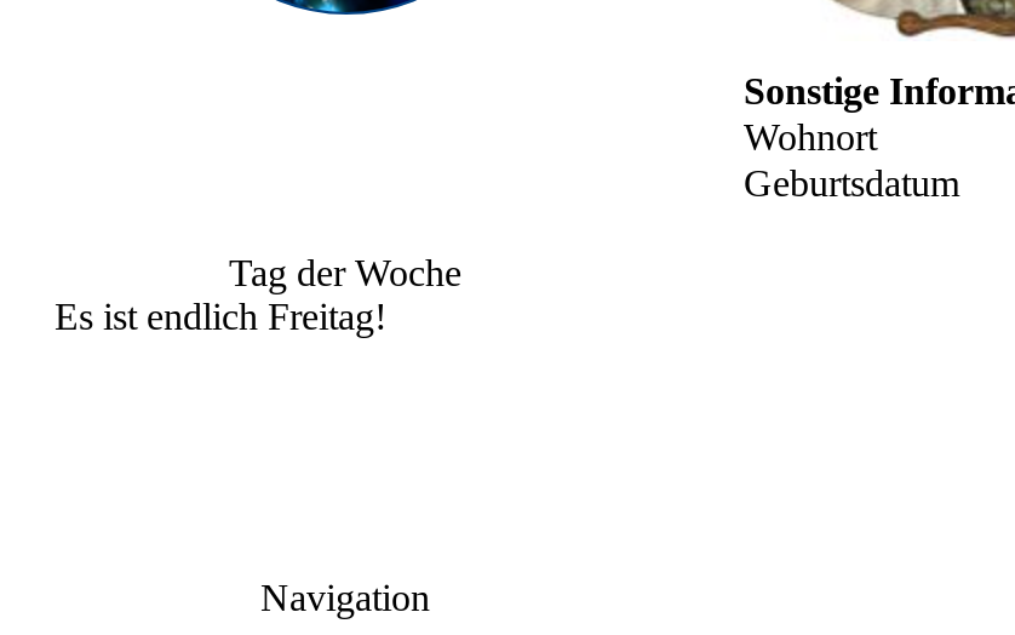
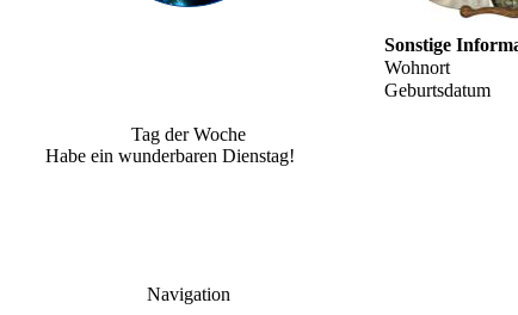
- Es ist endlich Freitag!
+ Habe ein wunderbaren Dienstag!
